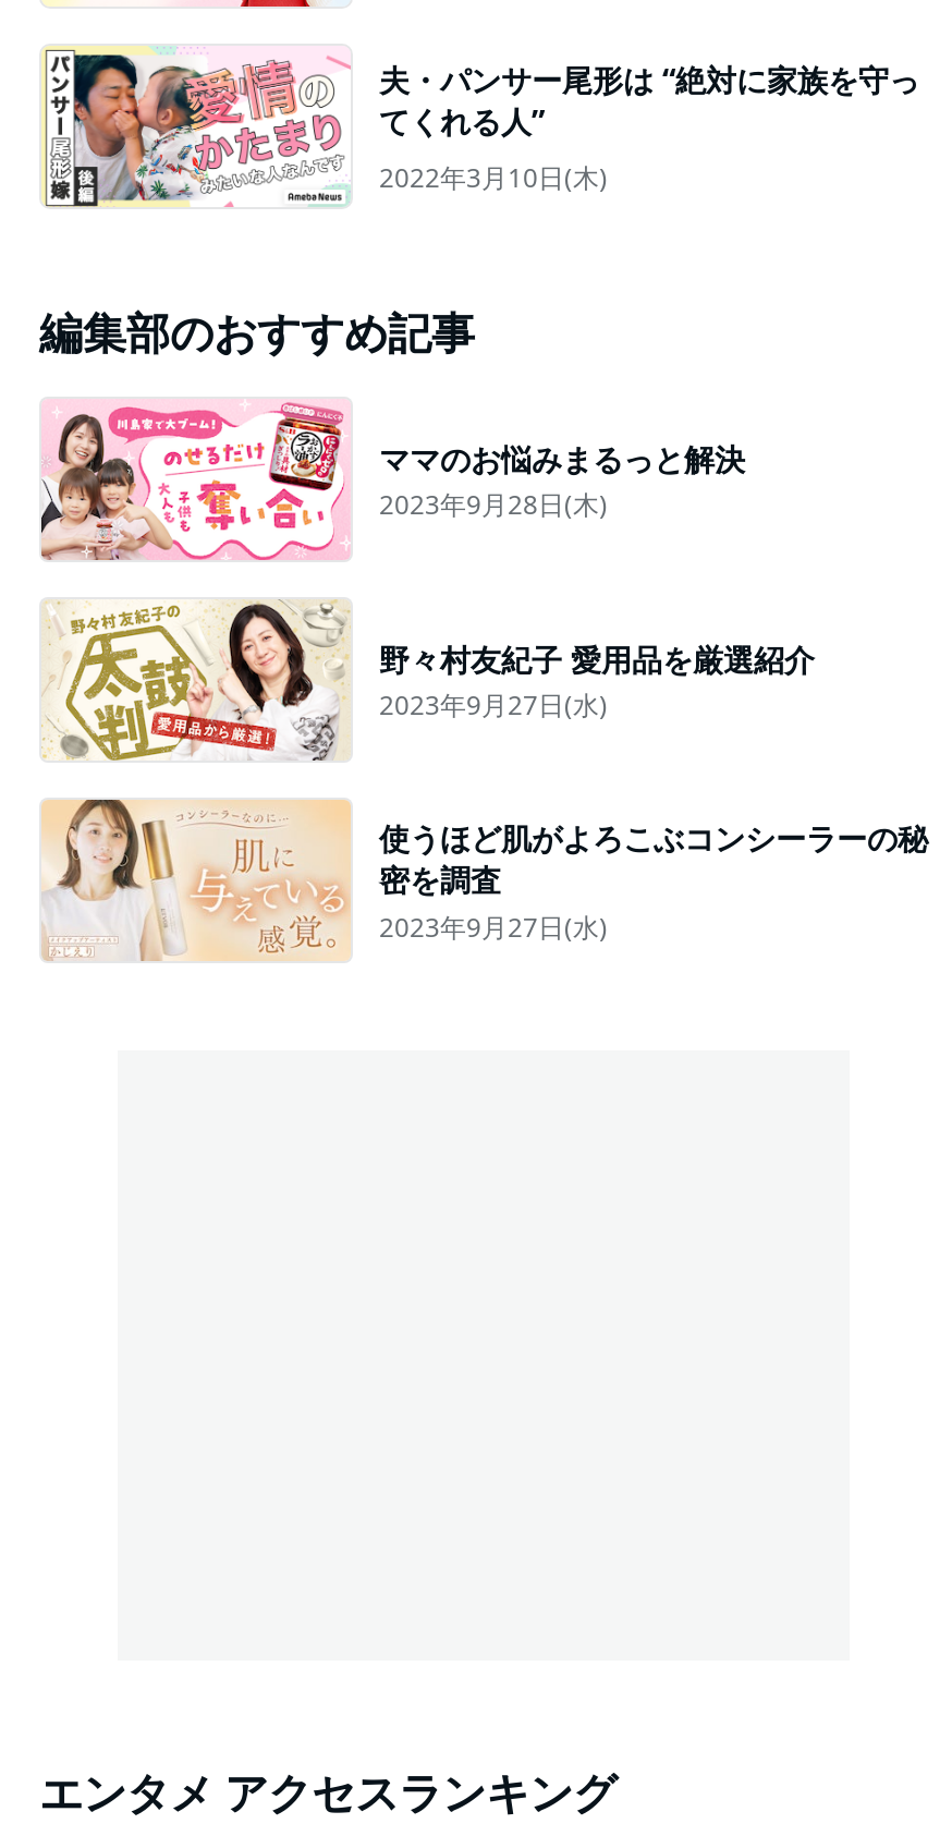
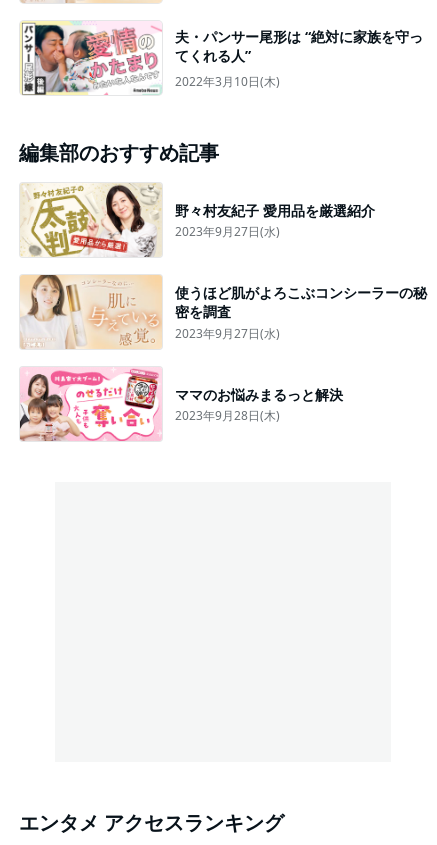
moved down: [image] | ママのお悩みまるっと解決 | 2023年9月28日(木)

moved up: [image] | 野々村友紀子 愛用品を厳選紹介 | 2023年9月27日(水) | 使うほど肌がよろこぶコンシーラーの秘 | 密を調査 | 2023年9月27日(水)
